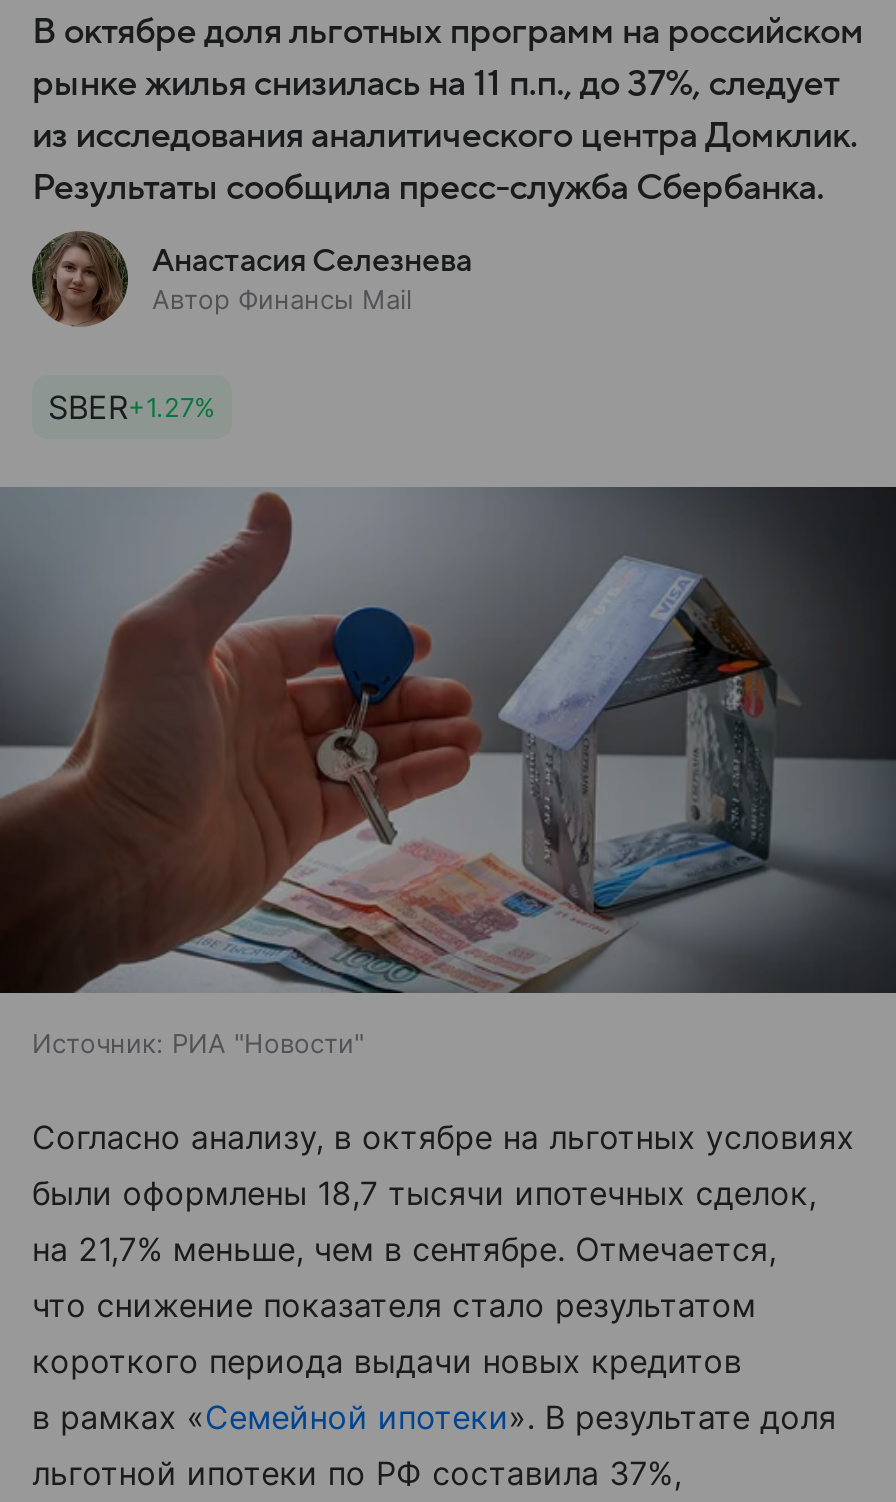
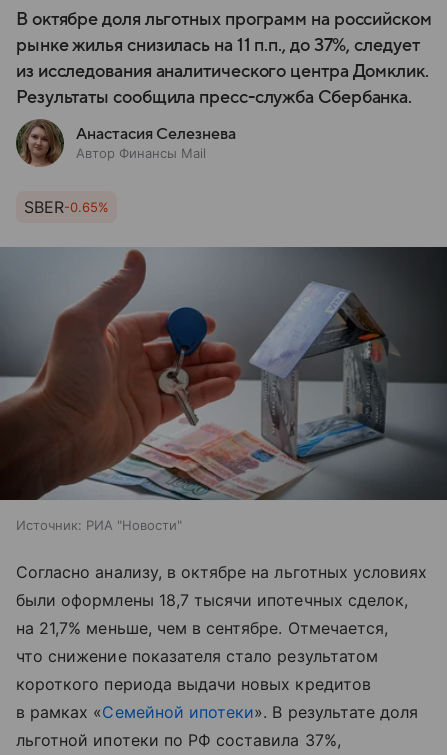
- SBER+1.27%
+ SBER-0.65%
